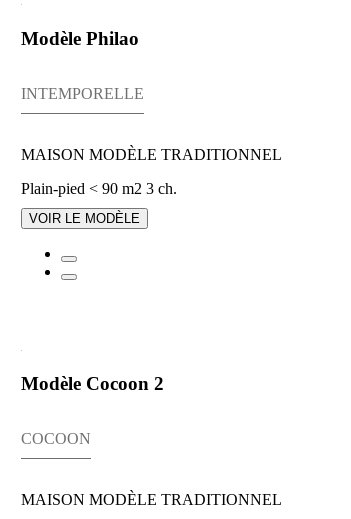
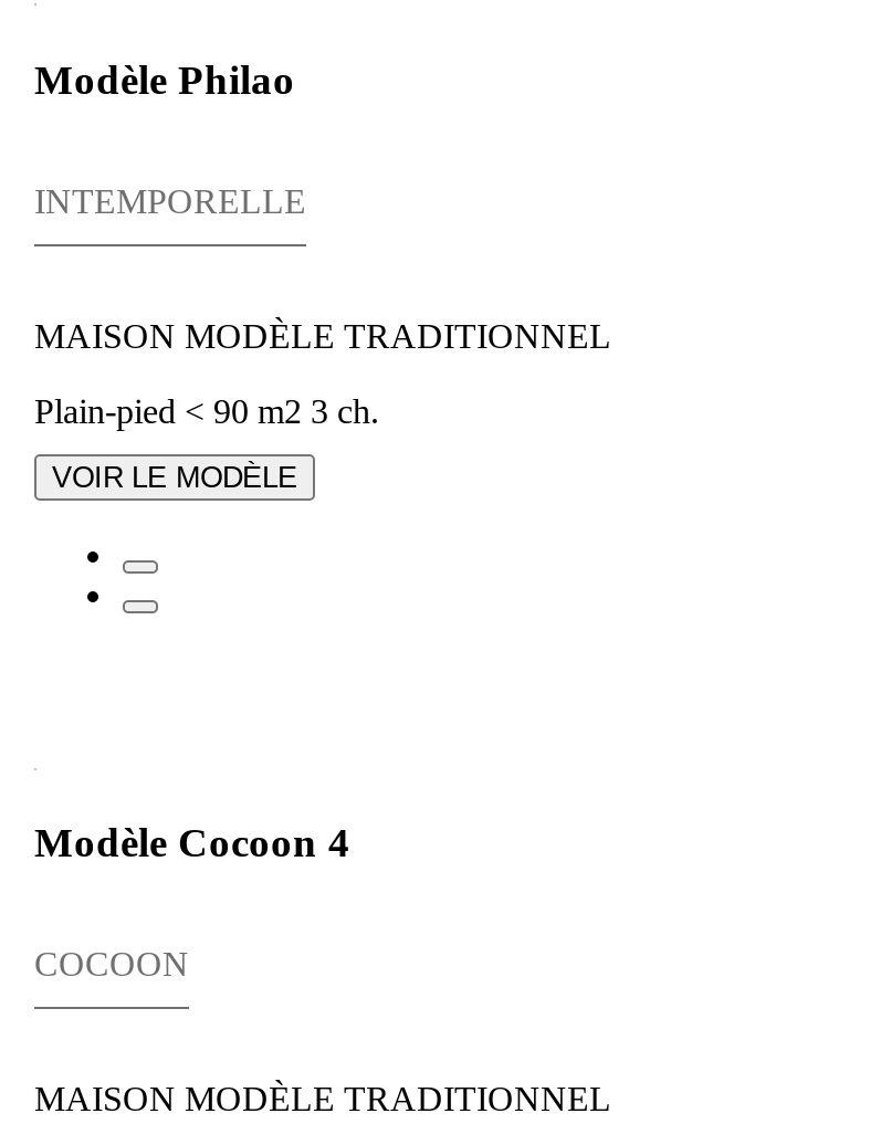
- Modèle Cocoon 2
+ Modèle Cocoon 4
